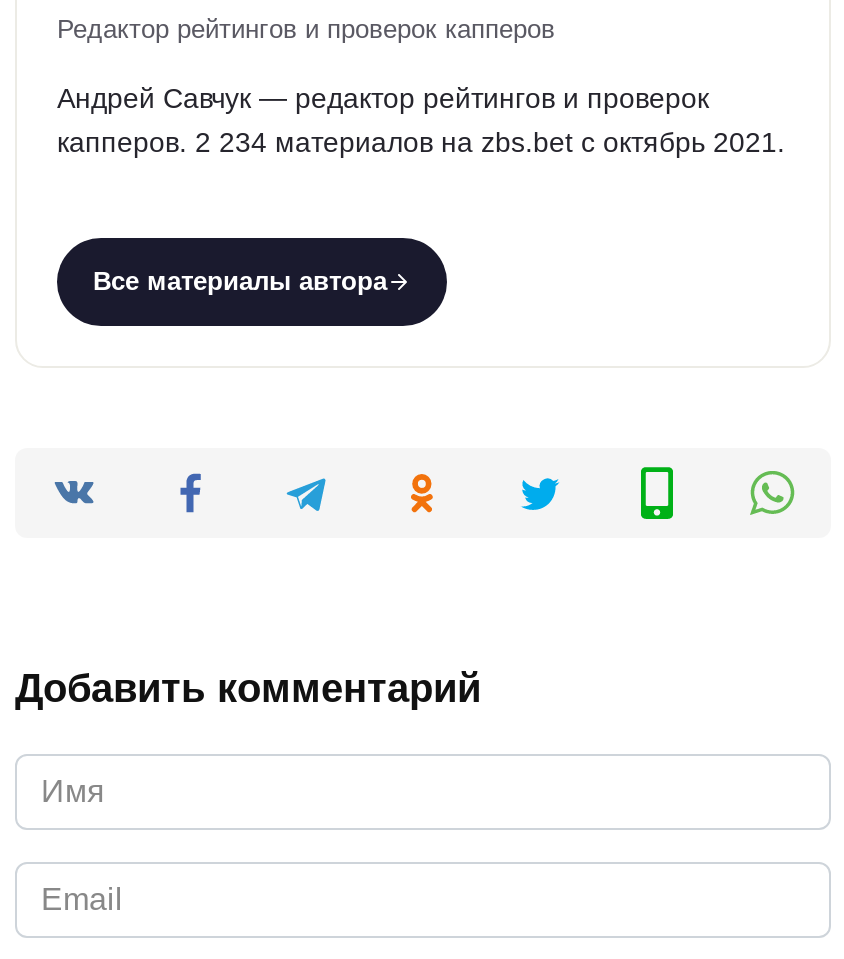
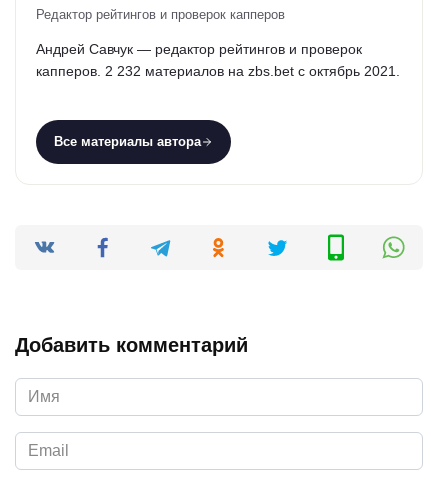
- капперов. 2 234 материалов на zbs.bet с октябрь 2021.
+ капперов. 2 232 материалов на zbs.bet с октябрь 2021.
